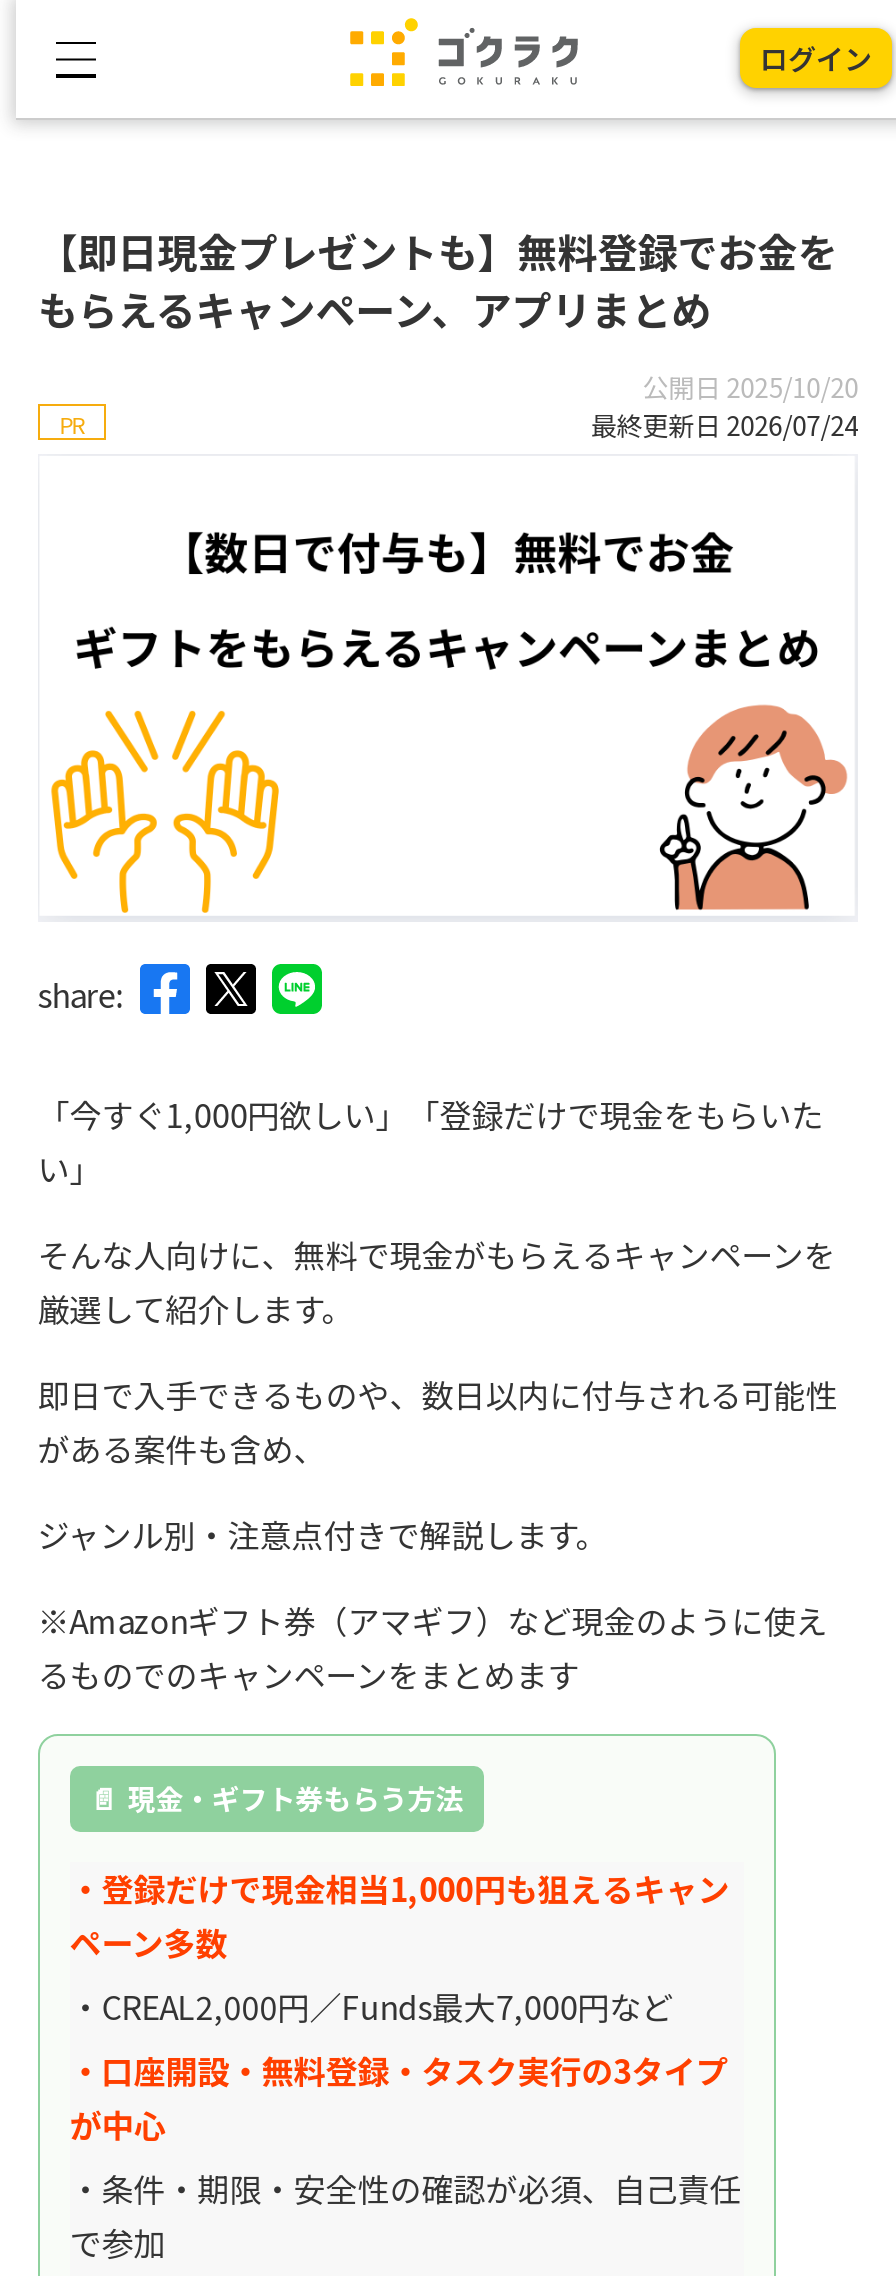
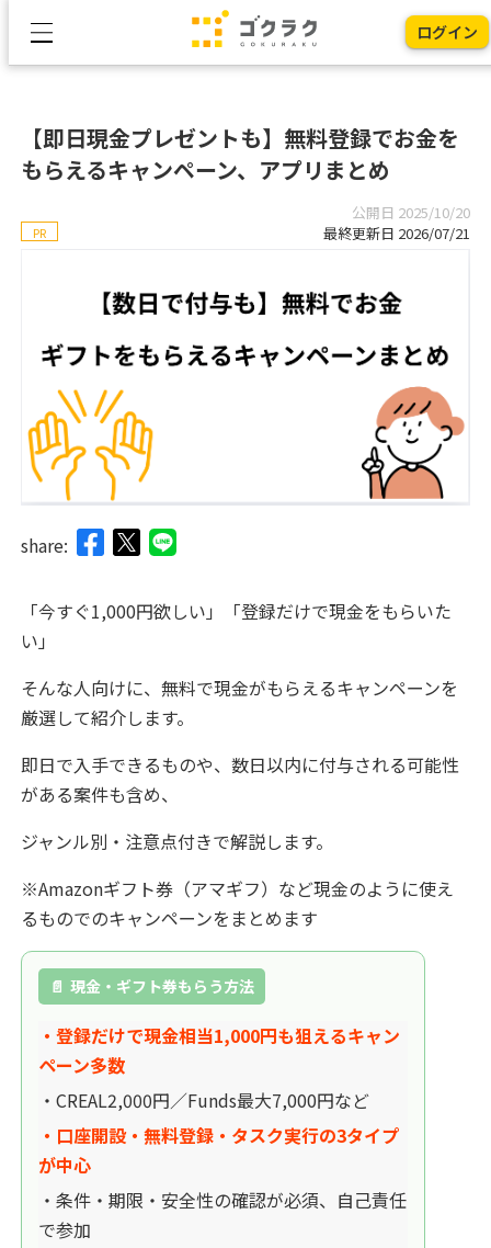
- 最終更新日 2026/07/24
+ 最終更新日 2026/07/21
